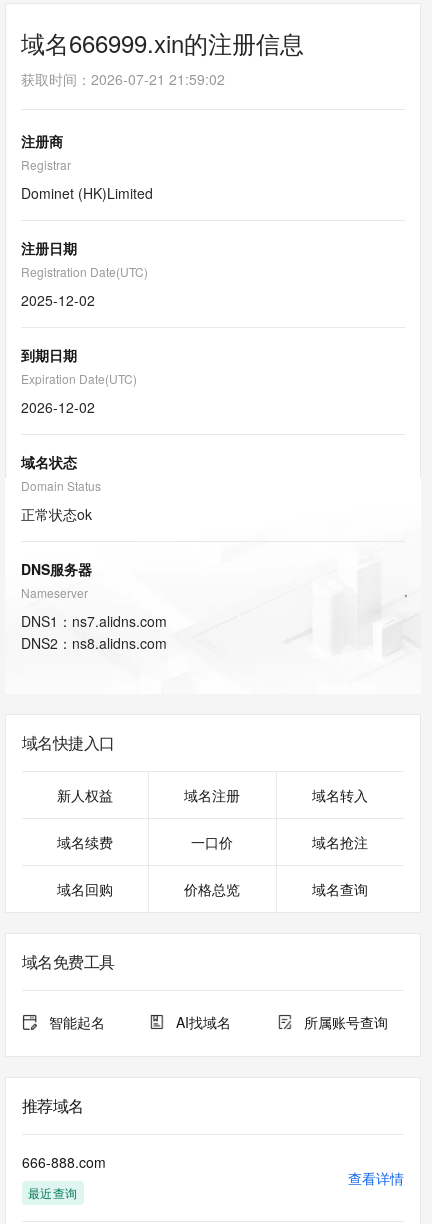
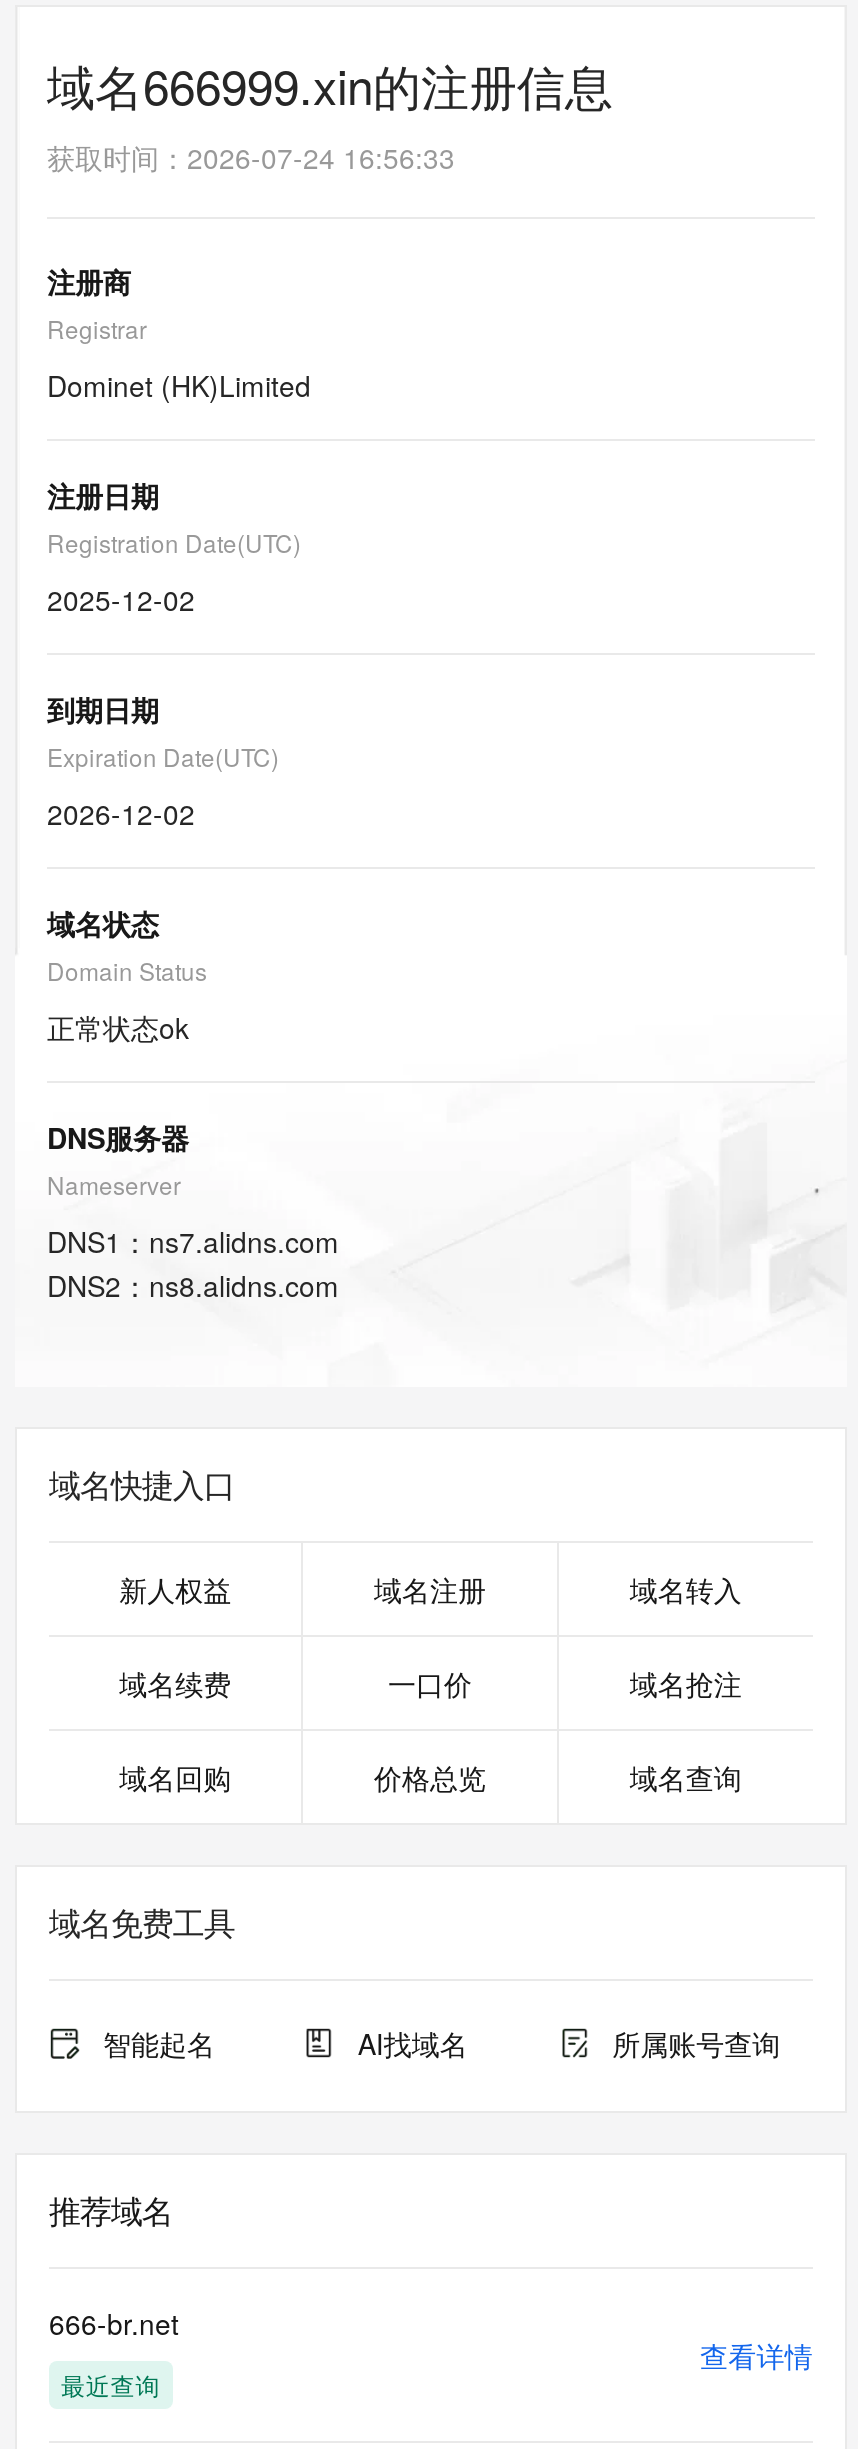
- 获取时间：2026-07-21 21:59:02
+ 获取时间：2026-07-24 16:56:33

- 666-888.com
+ 666-br.net
